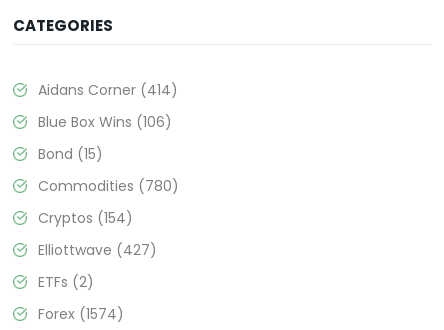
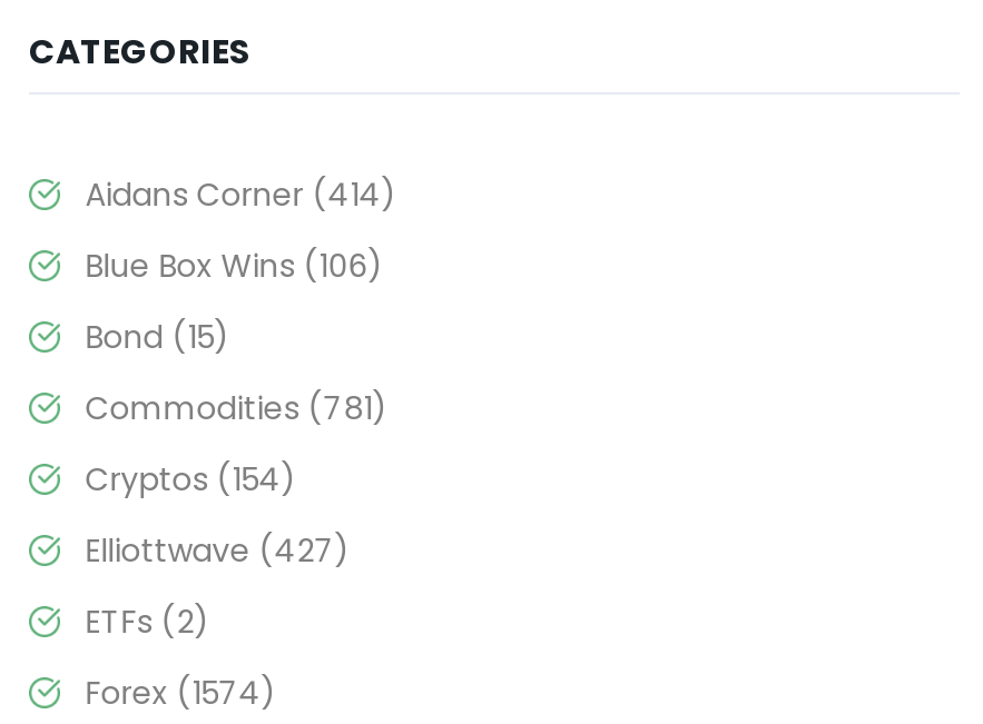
- Commodities (780)
+ Commodities (781)
